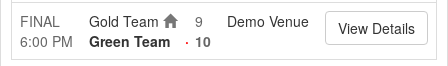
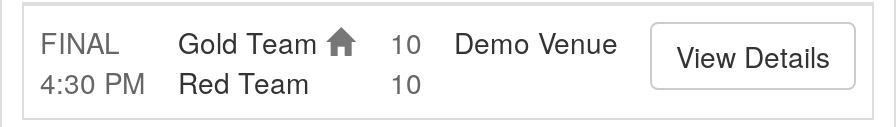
- FINAL Gold Team 9 Demo Venue View Details
+ FINAL Gold Team 10 Demo Venue View Details

- 6:00 PM
+ 4:30 PM

- Green Team
+ Red Team
